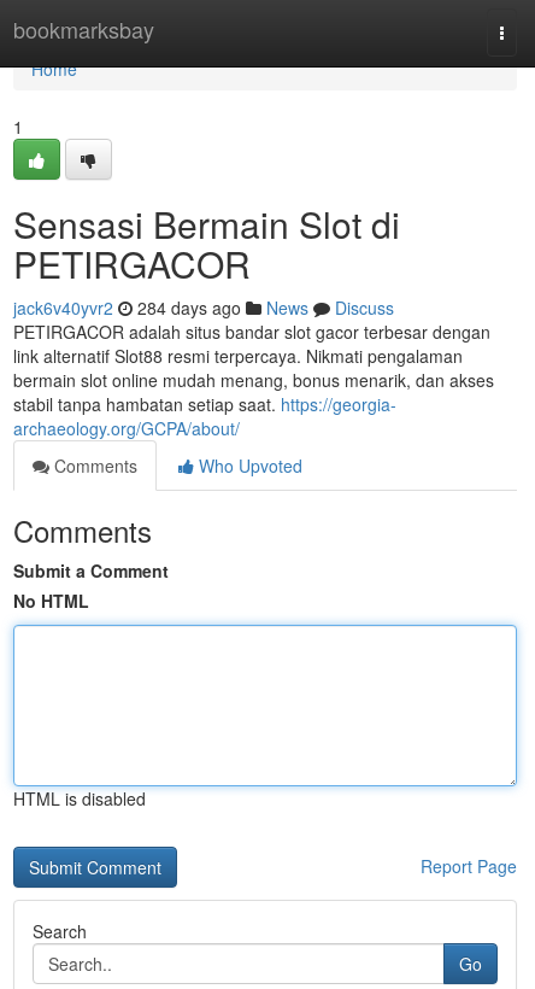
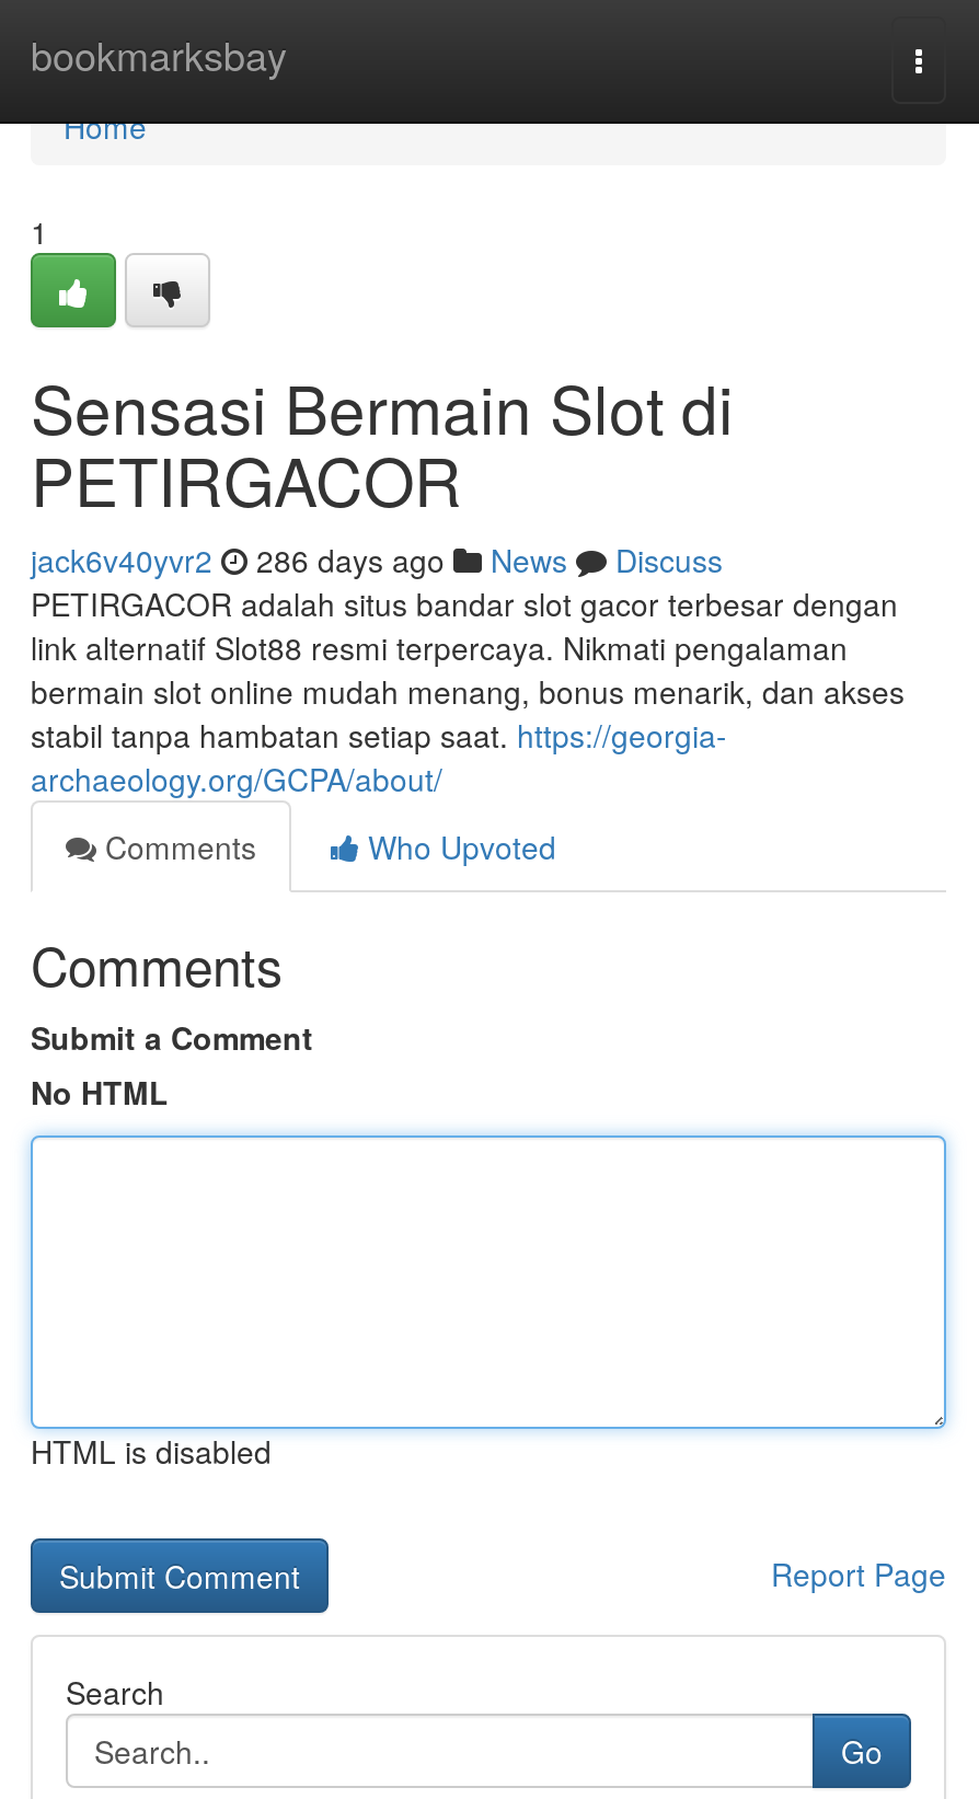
- jack6v40yvr2 284 days ago News Discuss
+ jack6v40yvr2 286 days ago News Discuss
